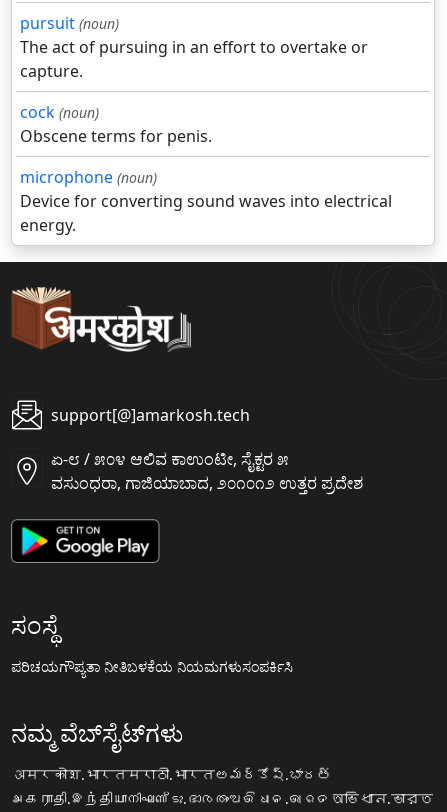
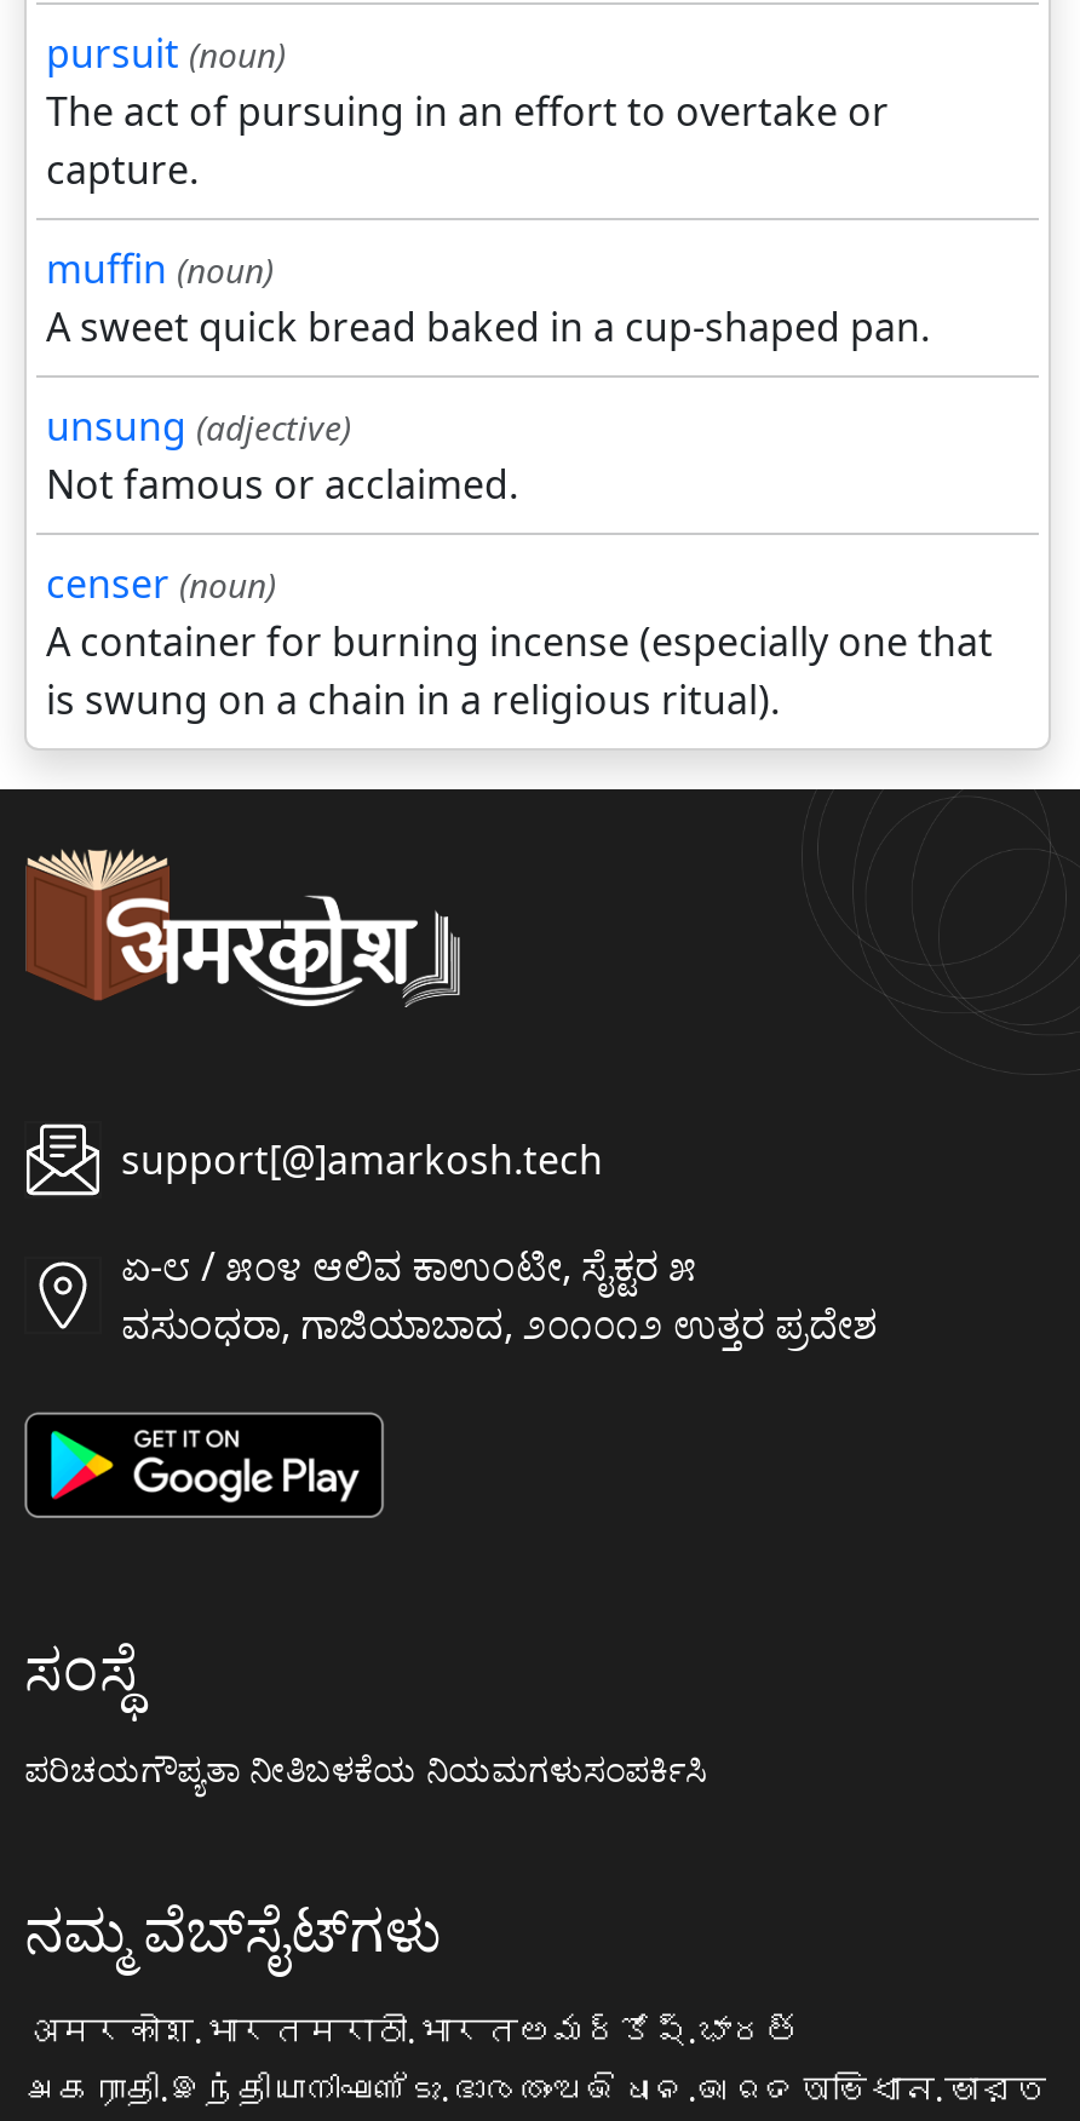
- cock (noun)
- Obscene terms for penis.
- microphone (noun)
- Device for converting sound waves into electrical
- energy.
+ muffin (noun)
+ A sweet quick bread baked in a cup-shaped pan.
+ unsung (adjective)
+ Not famous or acclaimed.
+ censer (noun)
+ A container for burning incense (especially one that
+ is swung on a chain in a religious ritual).
